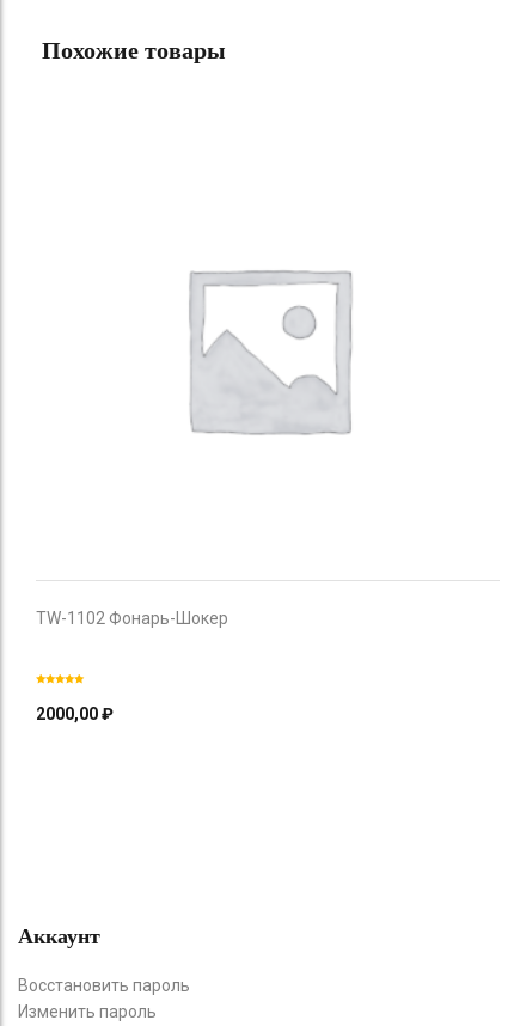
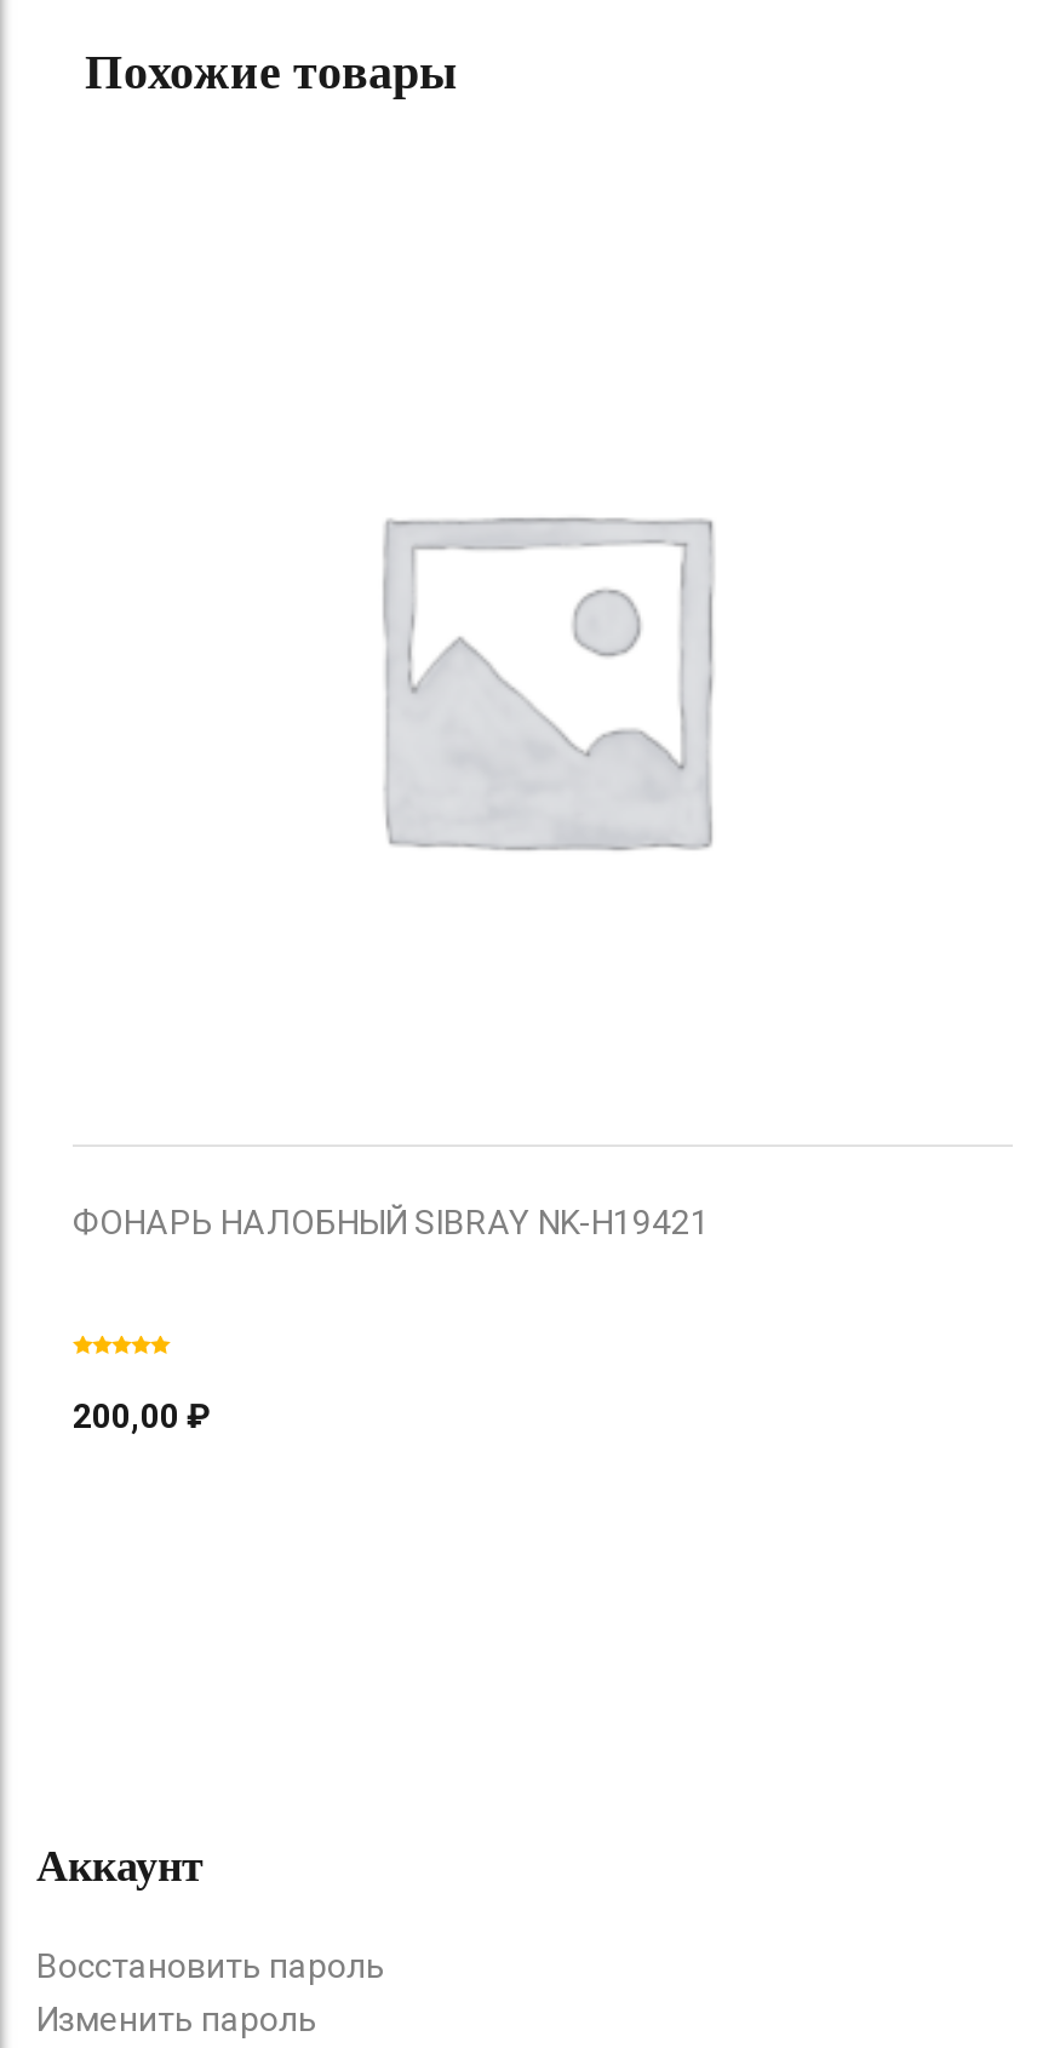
- TW-1102 Фонарь-Шокер
+ ФОНАРЬ НАЛОБНЫЙ SIBRAY NK-H19421

- 2000,00 ₽
+ 200,00 ₽
